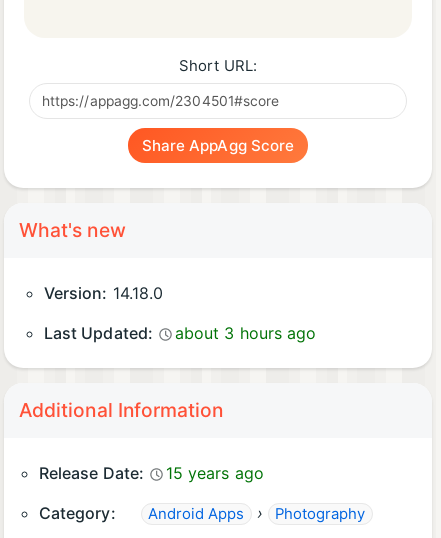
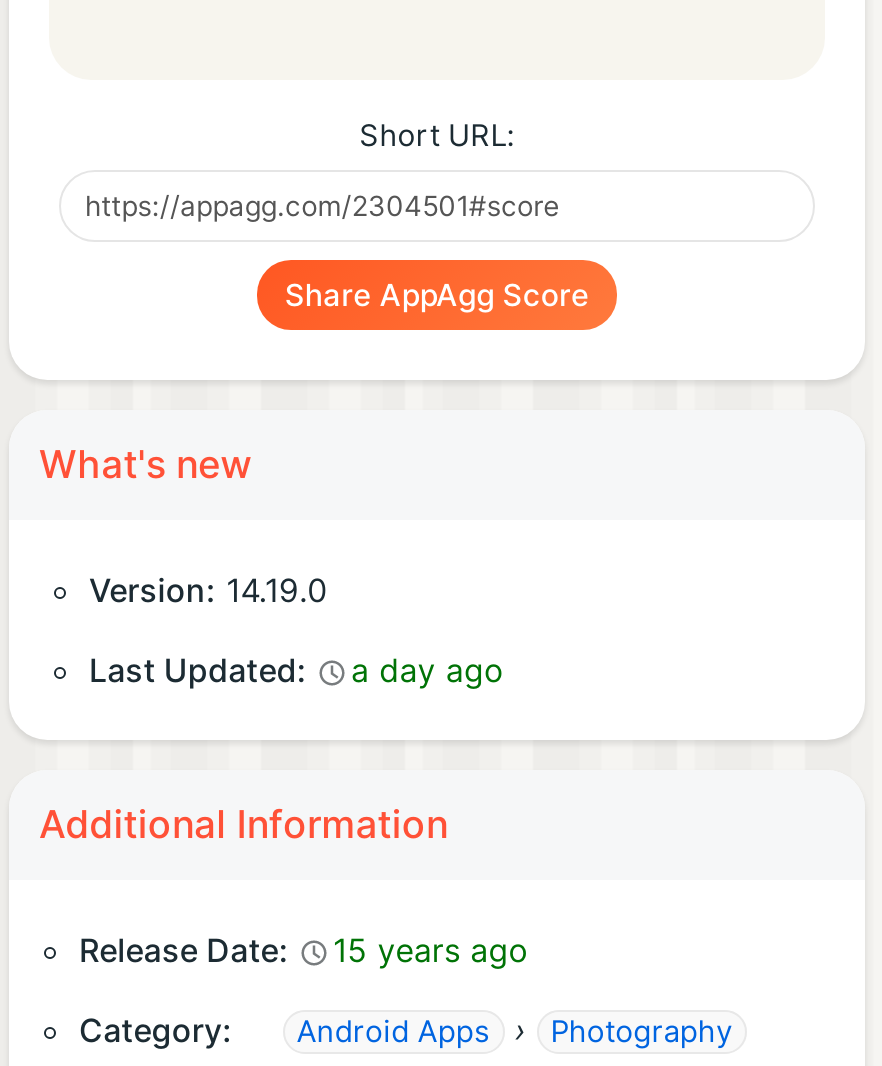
- Version: 14.18.0
+ Version: 14.19.0

- about 3 hours ago
+ a day ago
